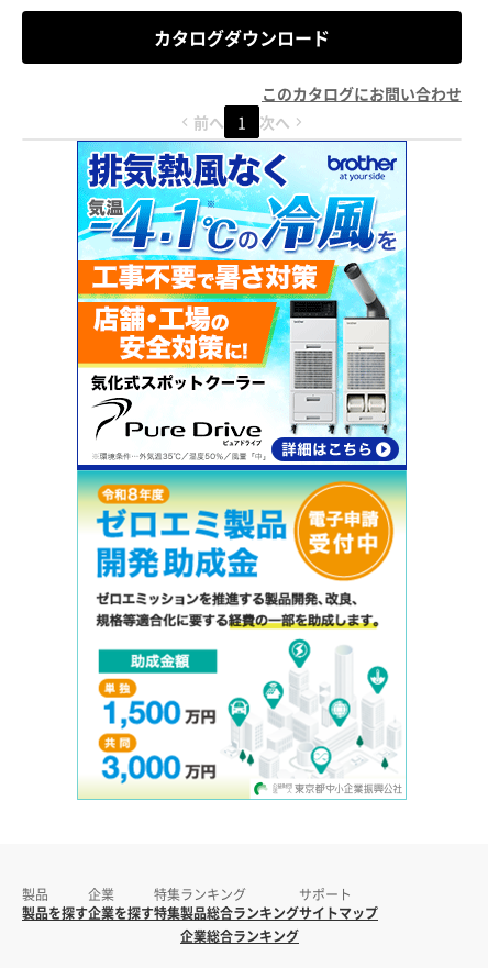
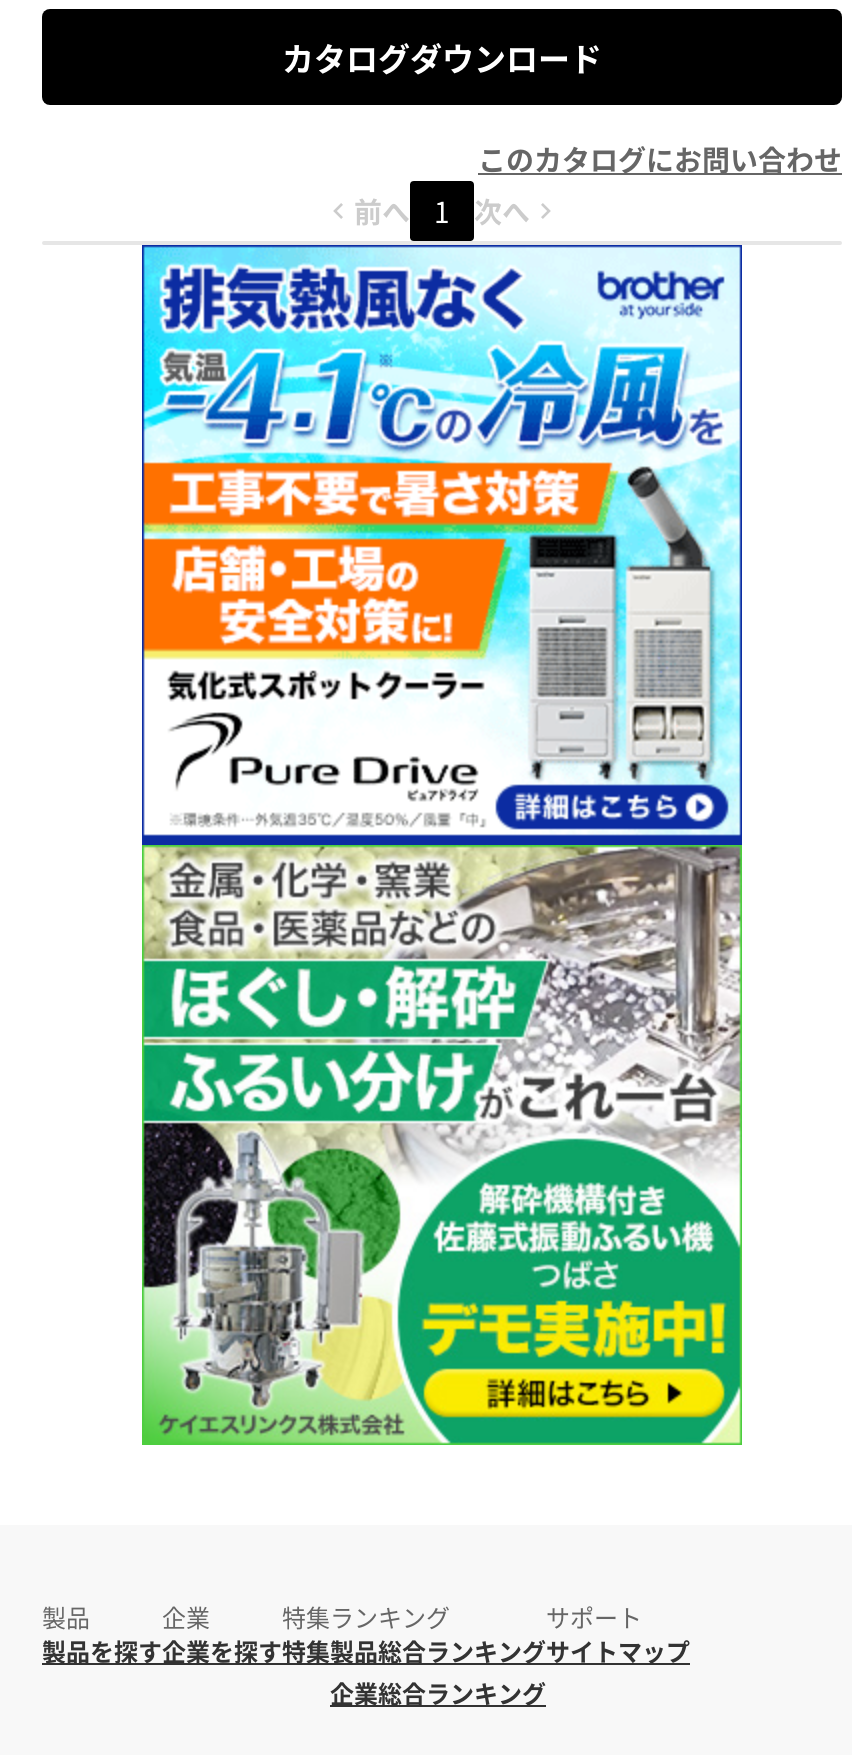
- [image]
+ [image]
